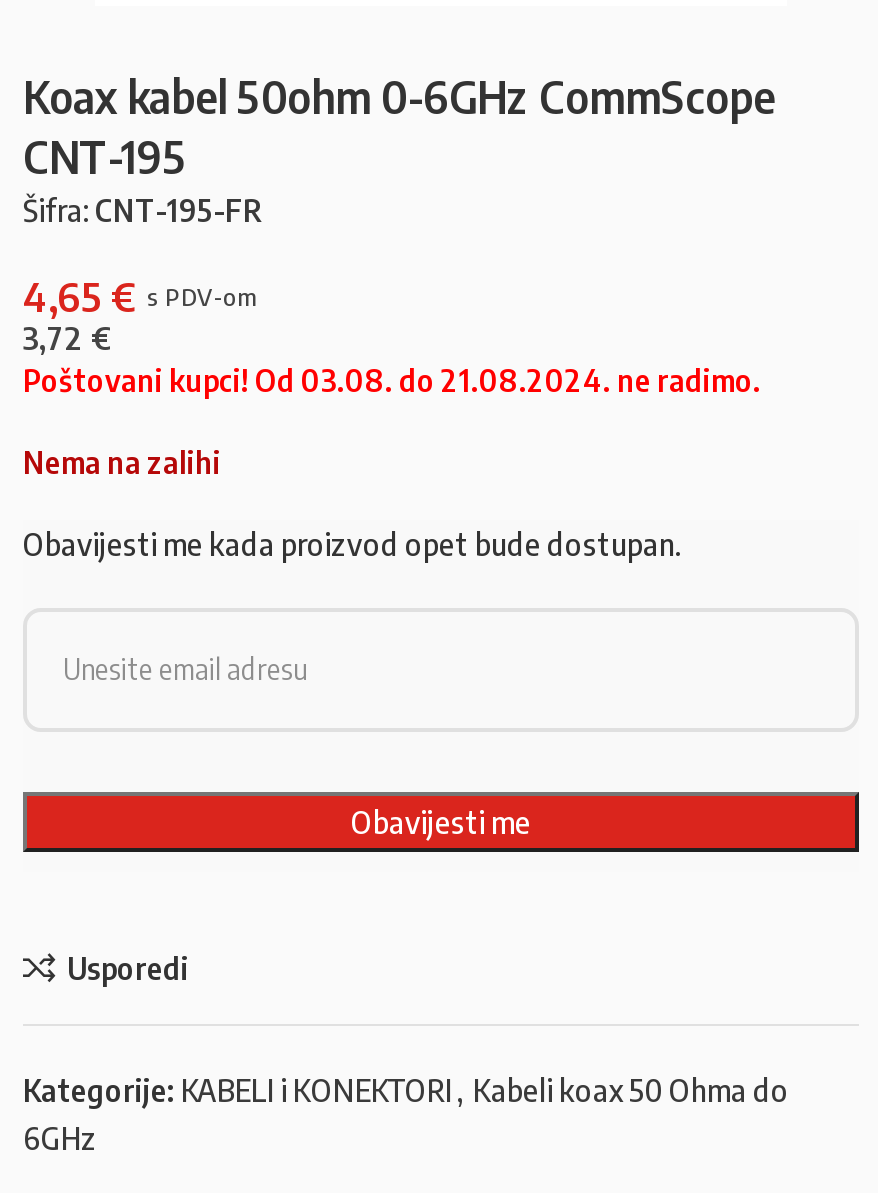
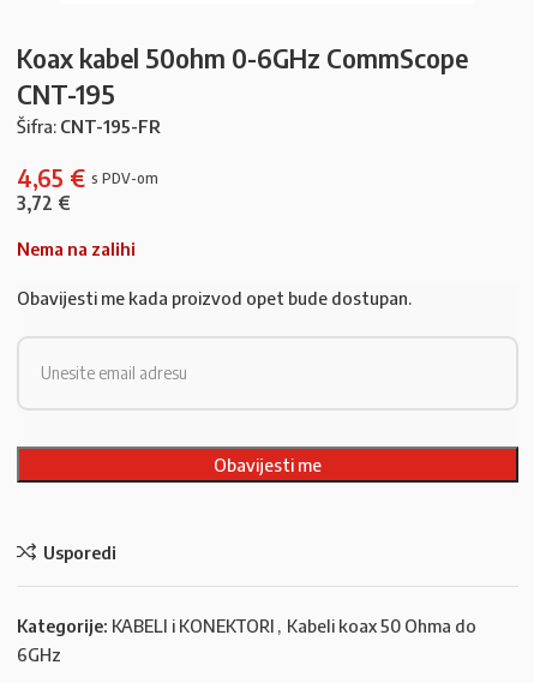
- Poštovani kupci! Od 03.08. do 21.08.2024. ne radimo.
